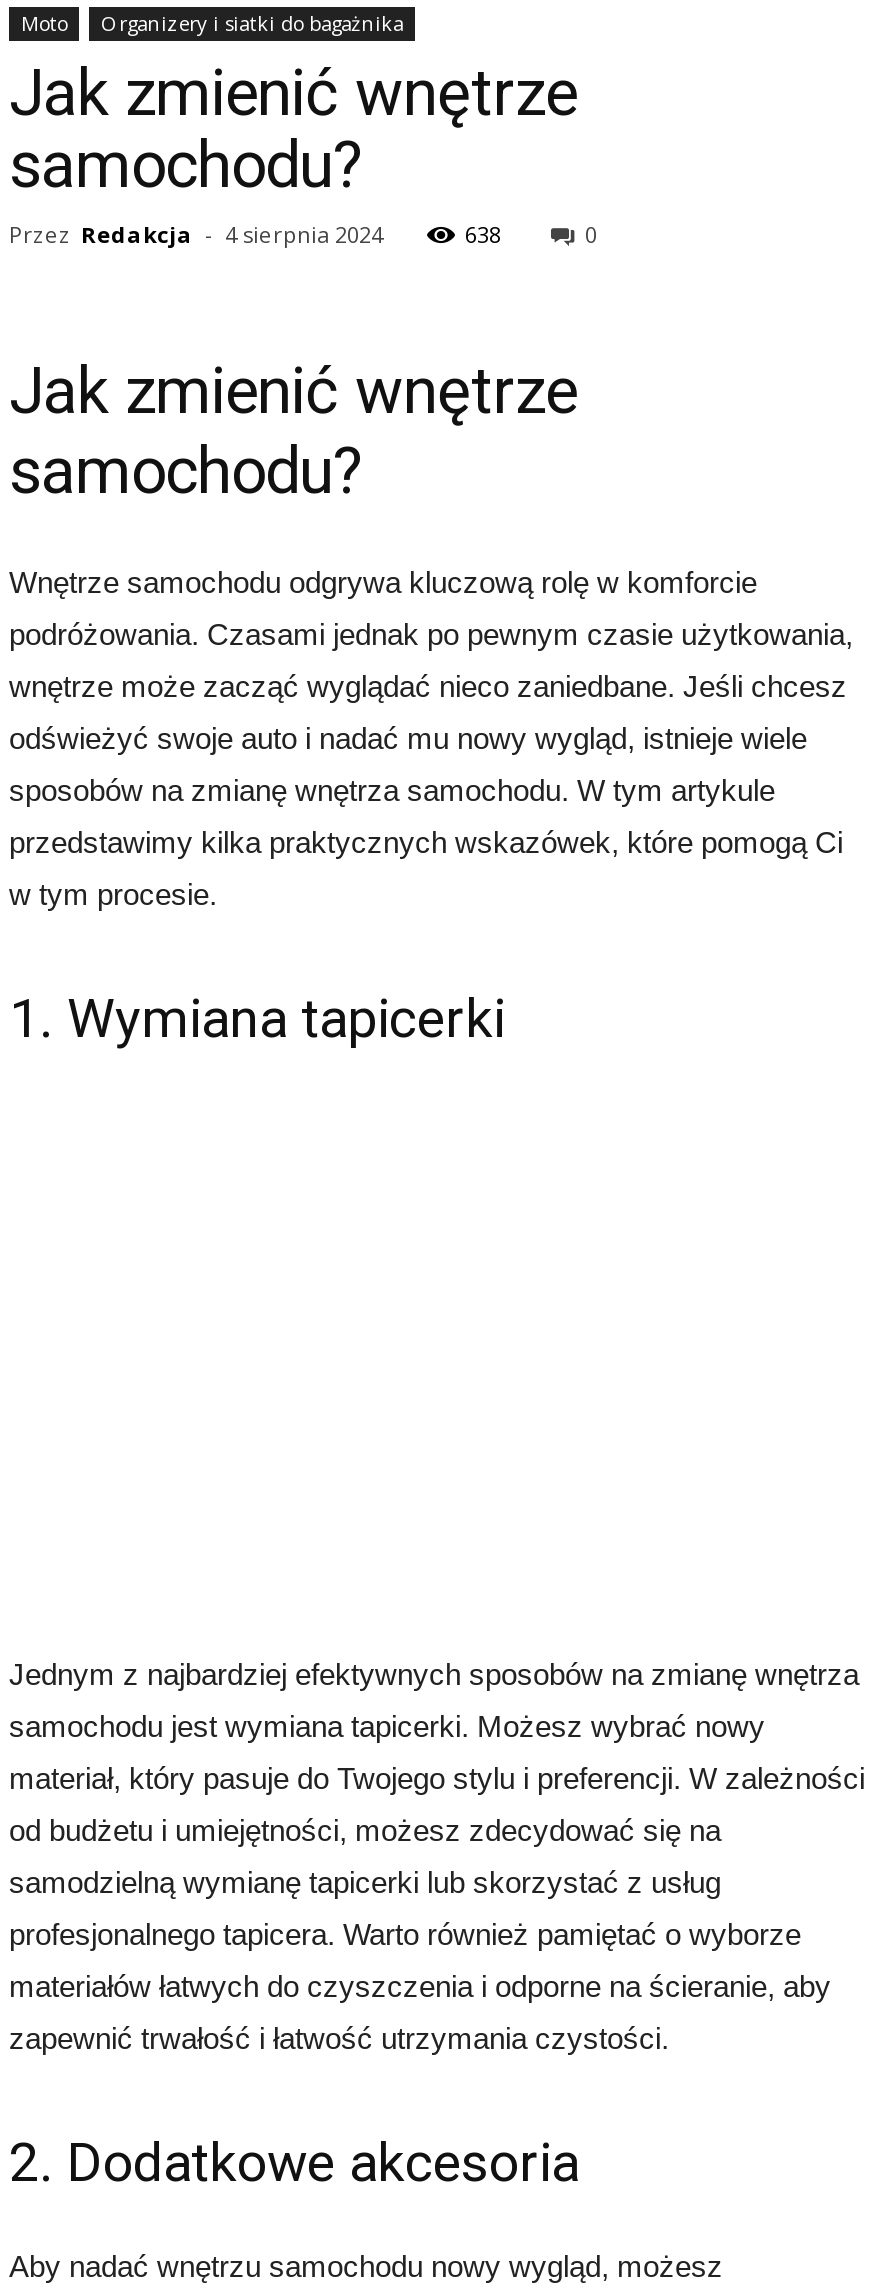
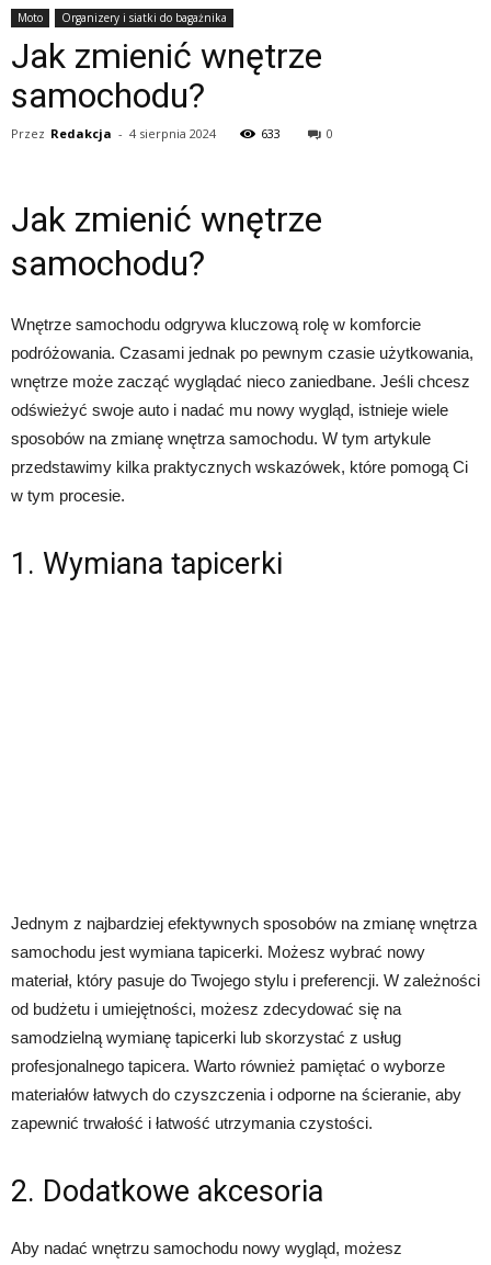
- 638
+ 633
